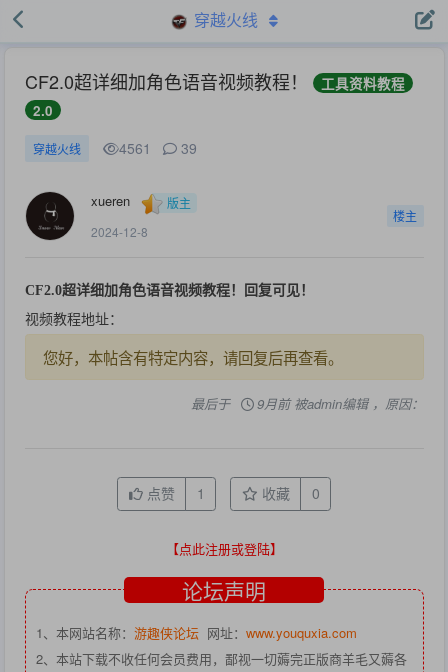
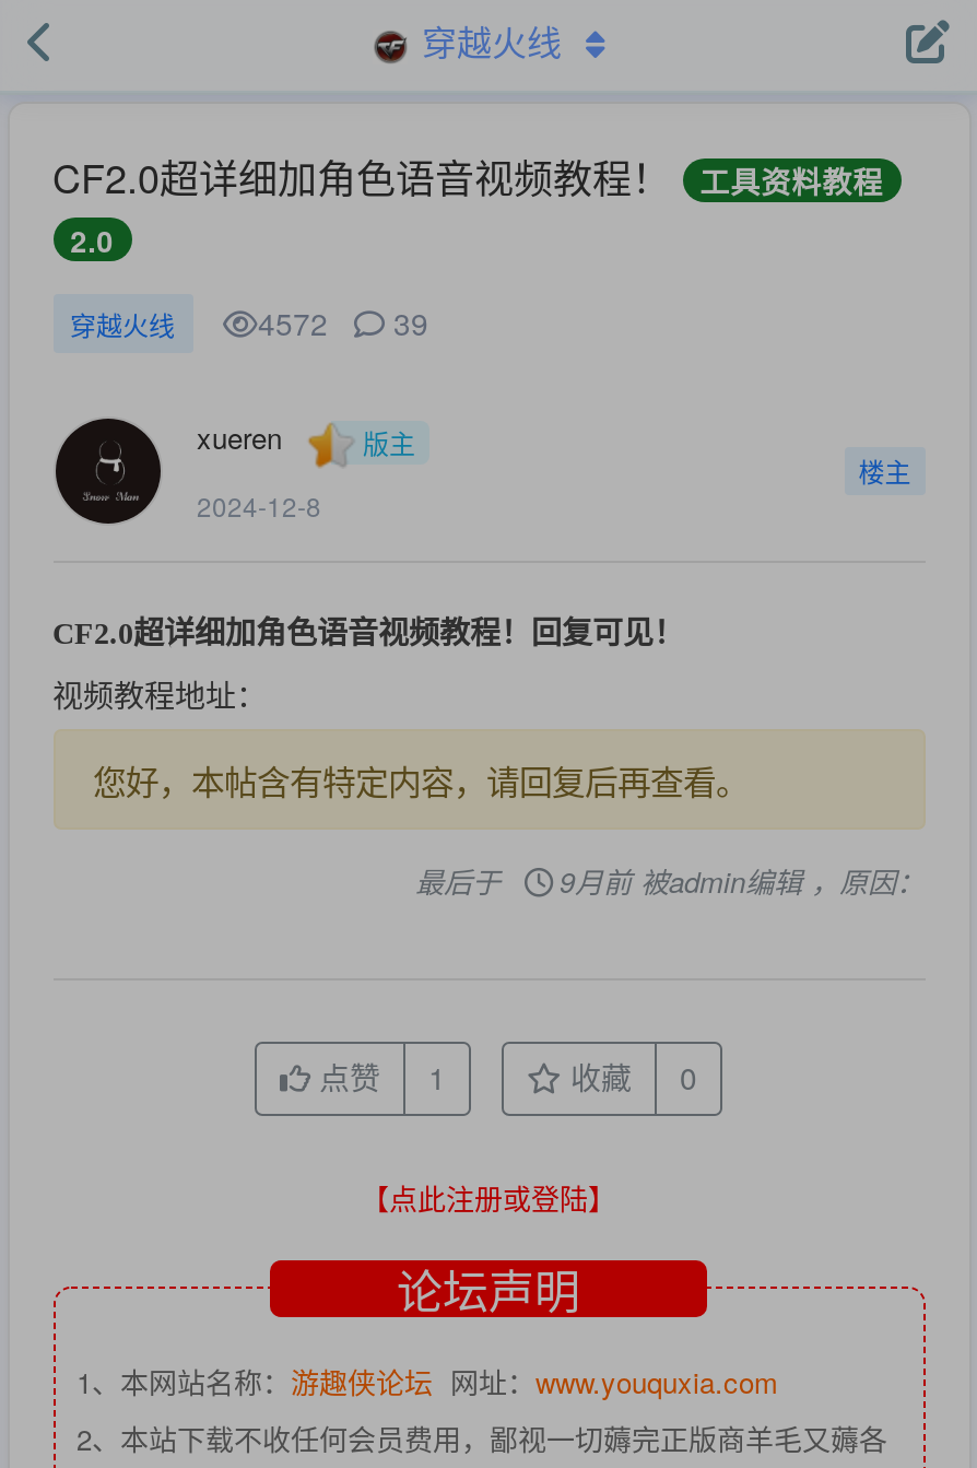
- 4561 39
+ 4572 39
